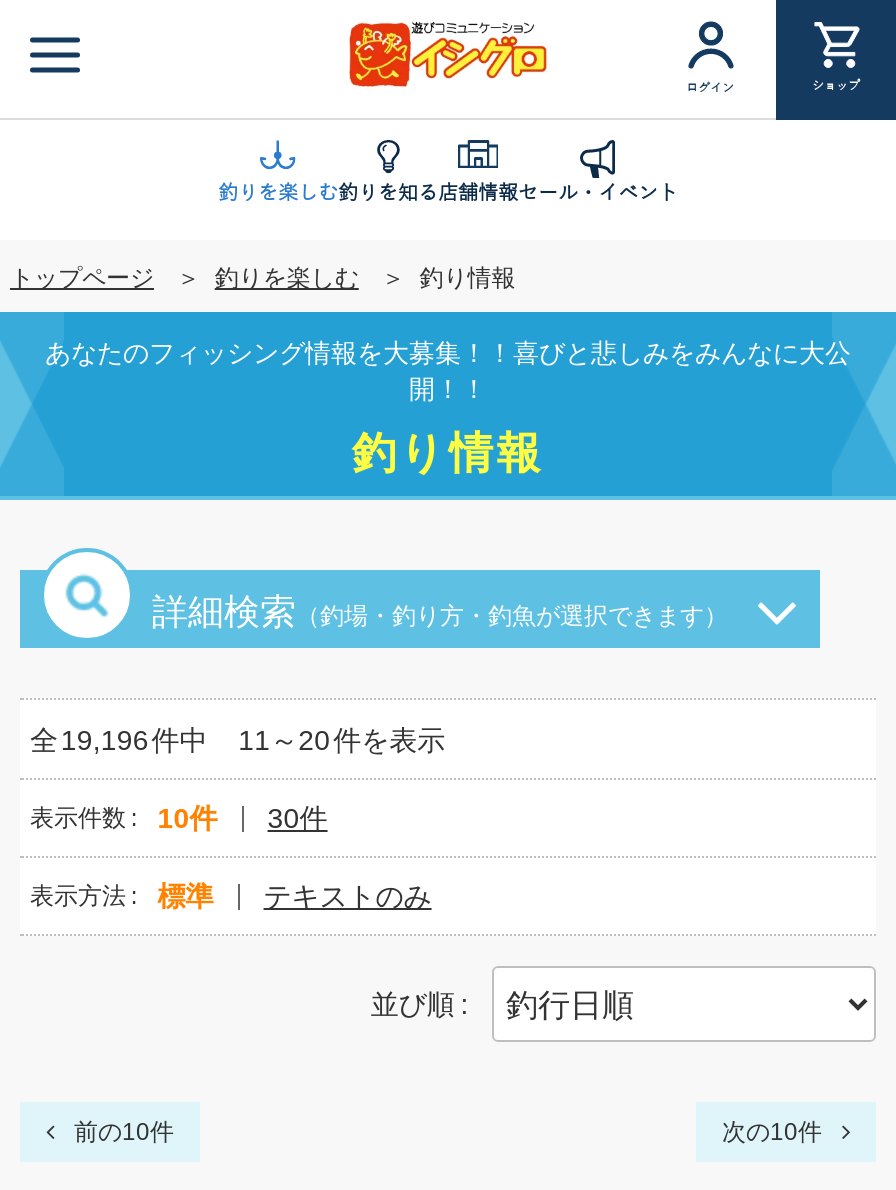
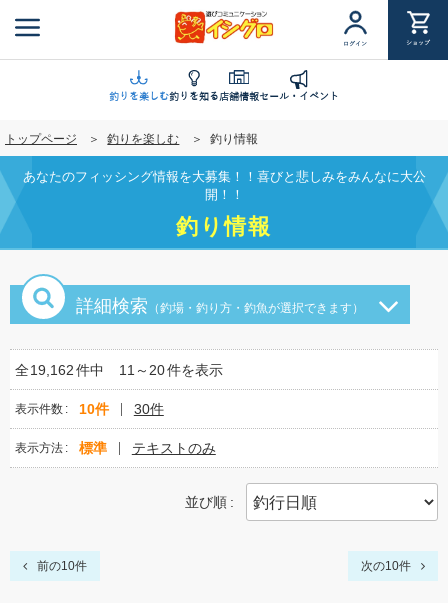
- 全 19,196 件中 11～20 件を表示
+ 全 19,162 件中 11～20 件を表示
